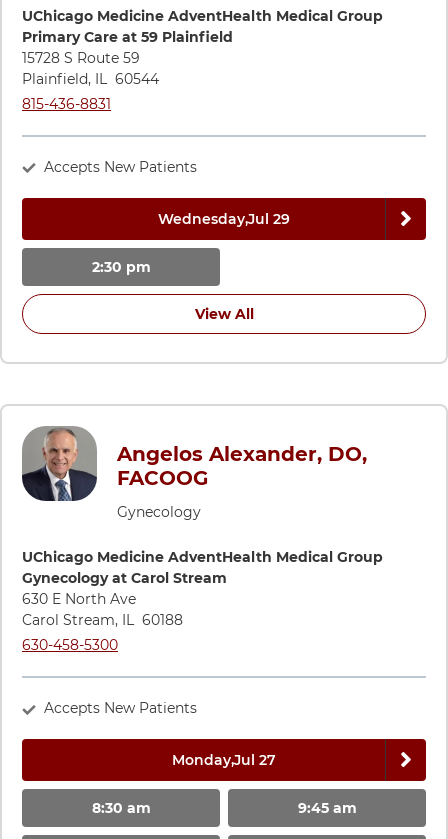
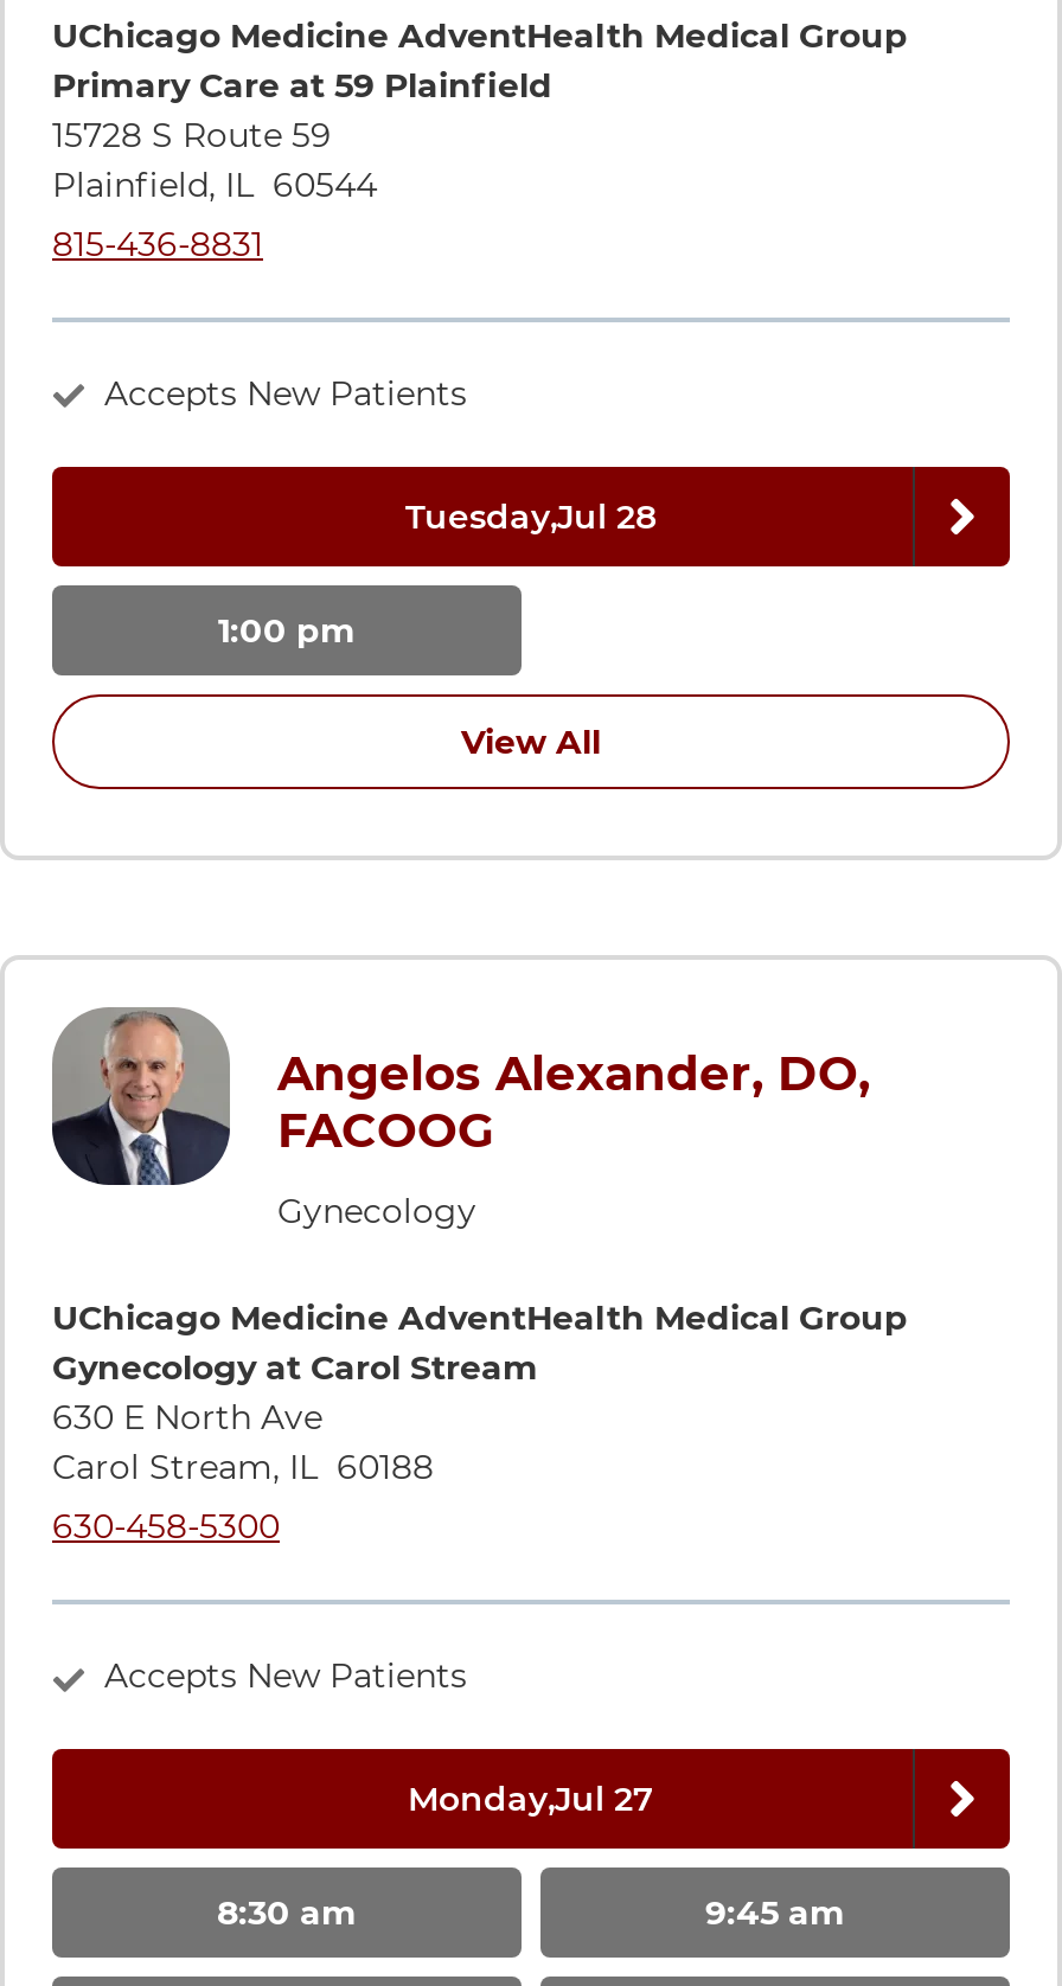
- Wednesday,Jul 29
+ Tuesday,Jul 28

- 2:30 pm
+ 1:00 pm
